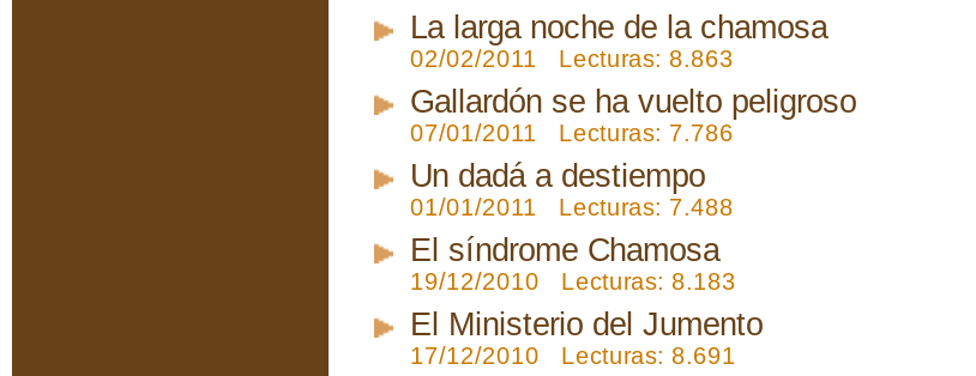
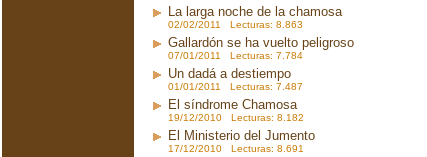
- 07/01/2011 Lecturas: 7.786
+ 07/01/2011 Lecturas: 7.784

- 01/01/2011 Lecturas: 7.488
+ 01/01/2011 Lecturas: 7.487

- 19/12/2010 Lecturas: 8.183
+ 19/12/2010 Lecturas: 8.182
